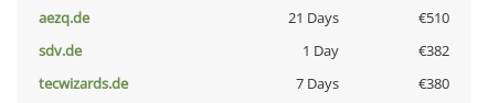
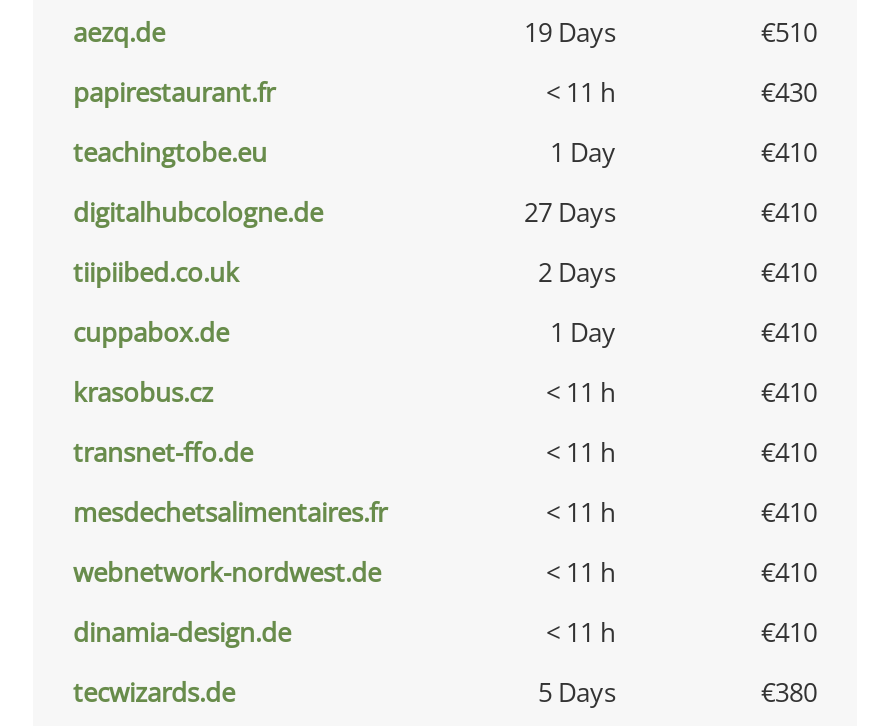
- 21 Days
+ 19 Days

- sdv.de
+ papirestaurant.fr
+ < 11 h
+ €430
+ teachingtobe.eu

- €382
+ €410
+ digitalhubcologne.de
+ 27 Days
+ €410
+ tiipiibed.co.uk
+ 2 Days
+ €410
+ cuppabox.de
+ 1 Day
+ €410
+ krasobus.cz
+ < 11 h
+ €410
+ transnet-ffo.de
+ < 11 h
+ €410
+ mesdechetsalimentaires.fr
+ < 11 h
+ €410
+ webnetwork-nordwest.de
+ < 11 h
+ €410
+ dinamia-design.de
+ < 11 h
+ €410

- 7 Days
+ 5 Days
